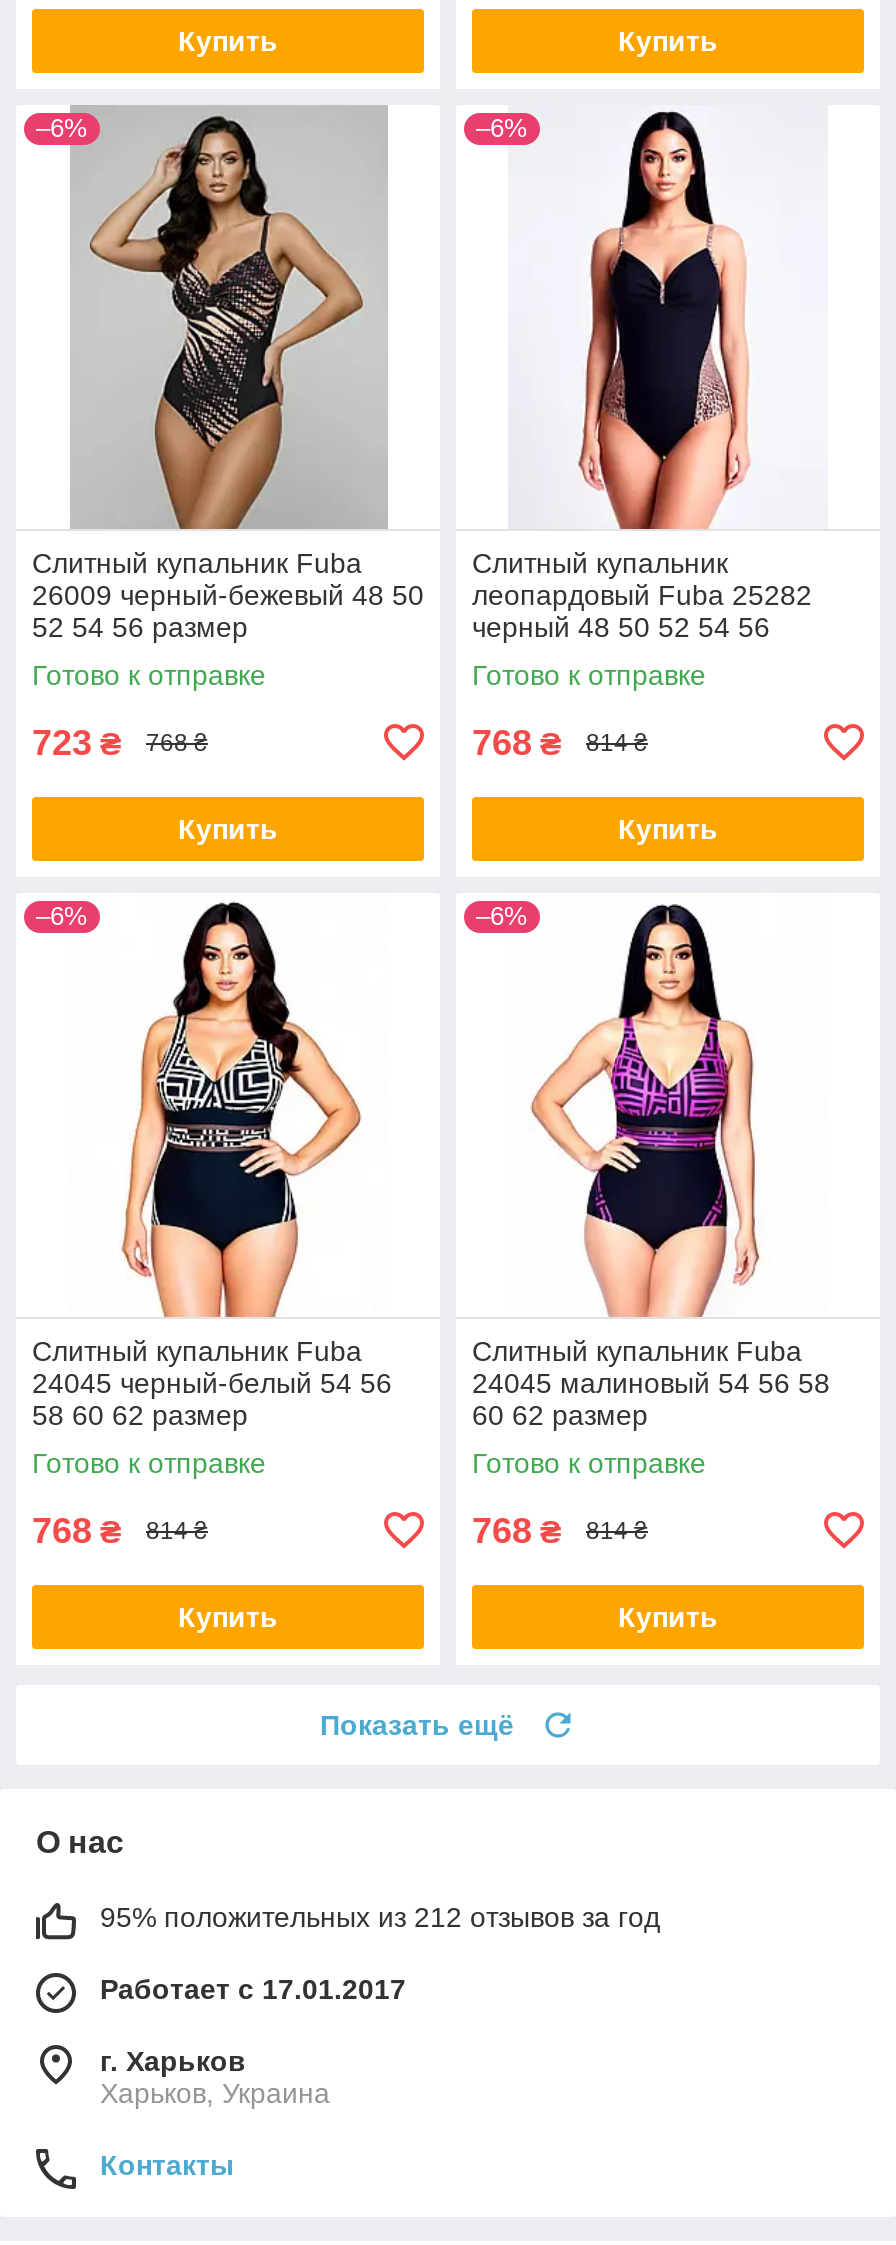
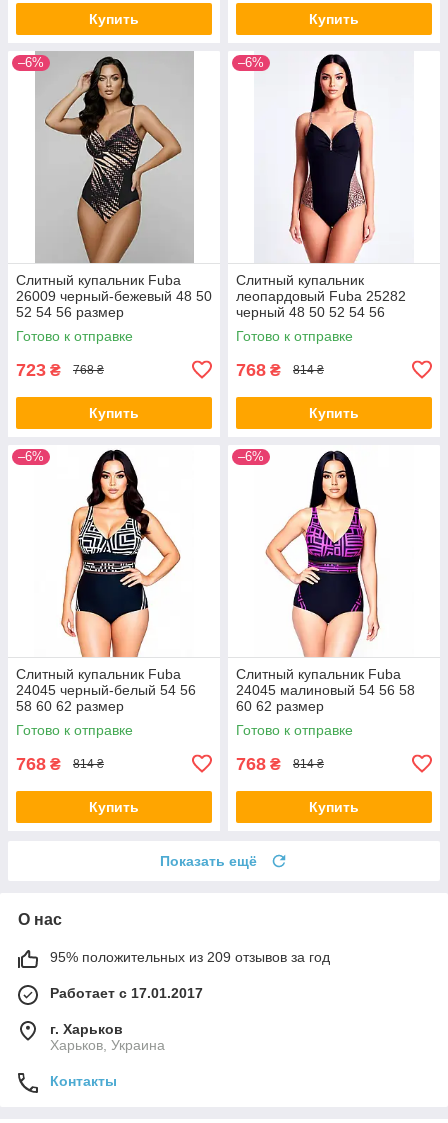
- 95% положительных из 212 отзывов за год
+ 95% положительных из 209 отзывов за год
